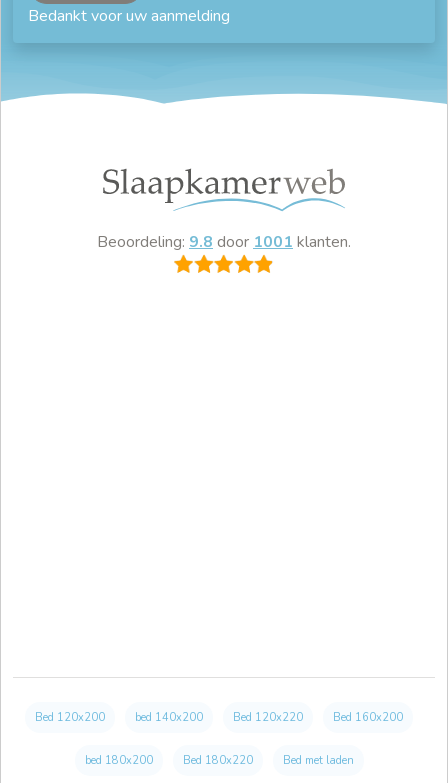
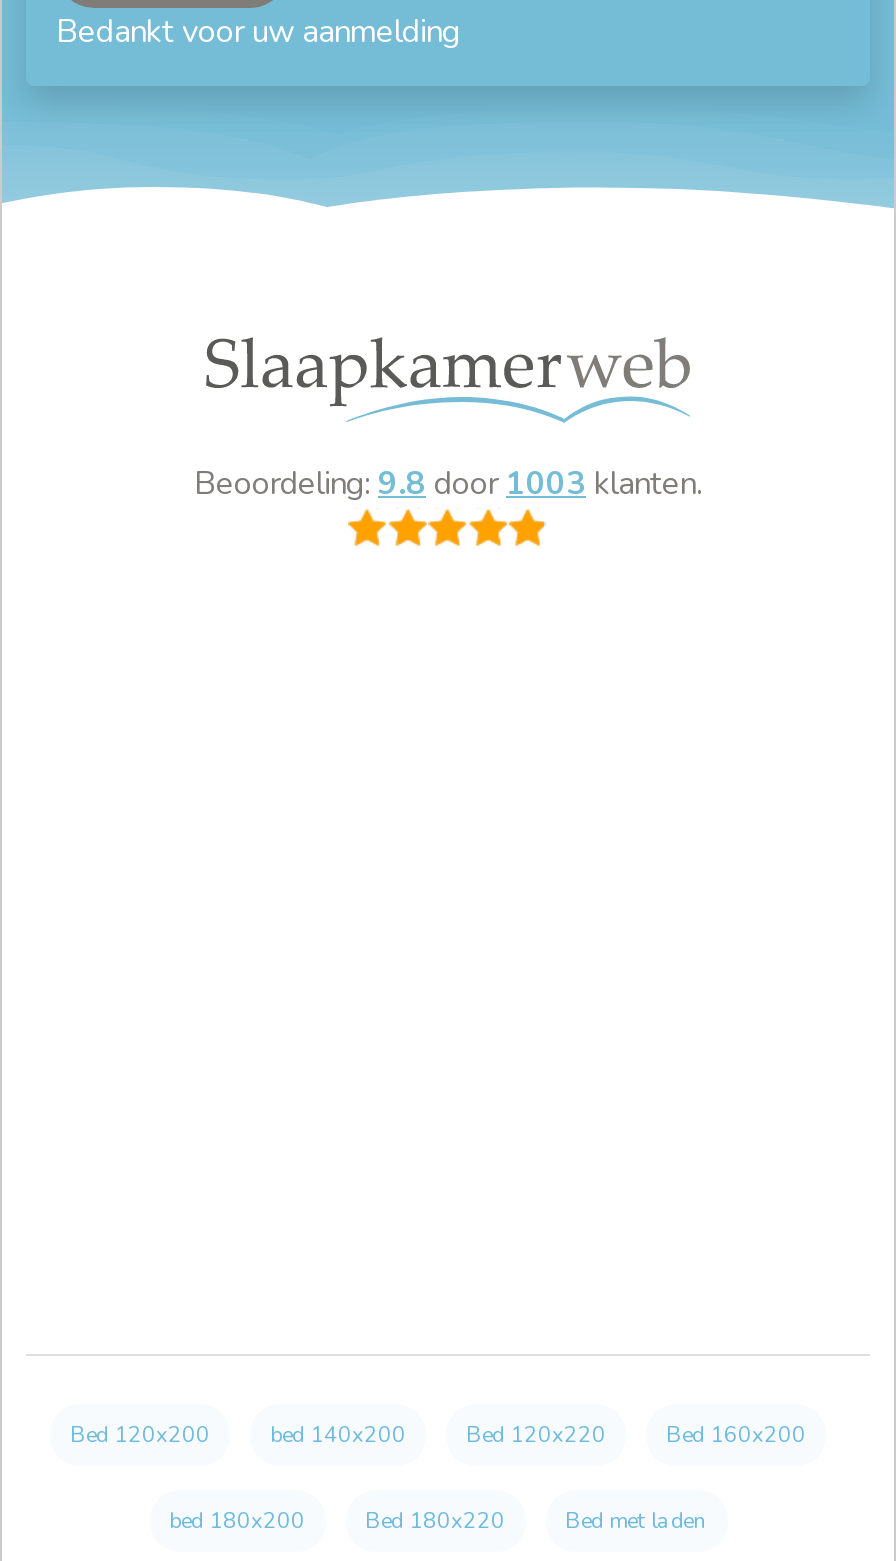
- Beoordeling: 9.8 door 1001 klanten.
+ Beoordeling: 9.8 door 1003 klanten.
